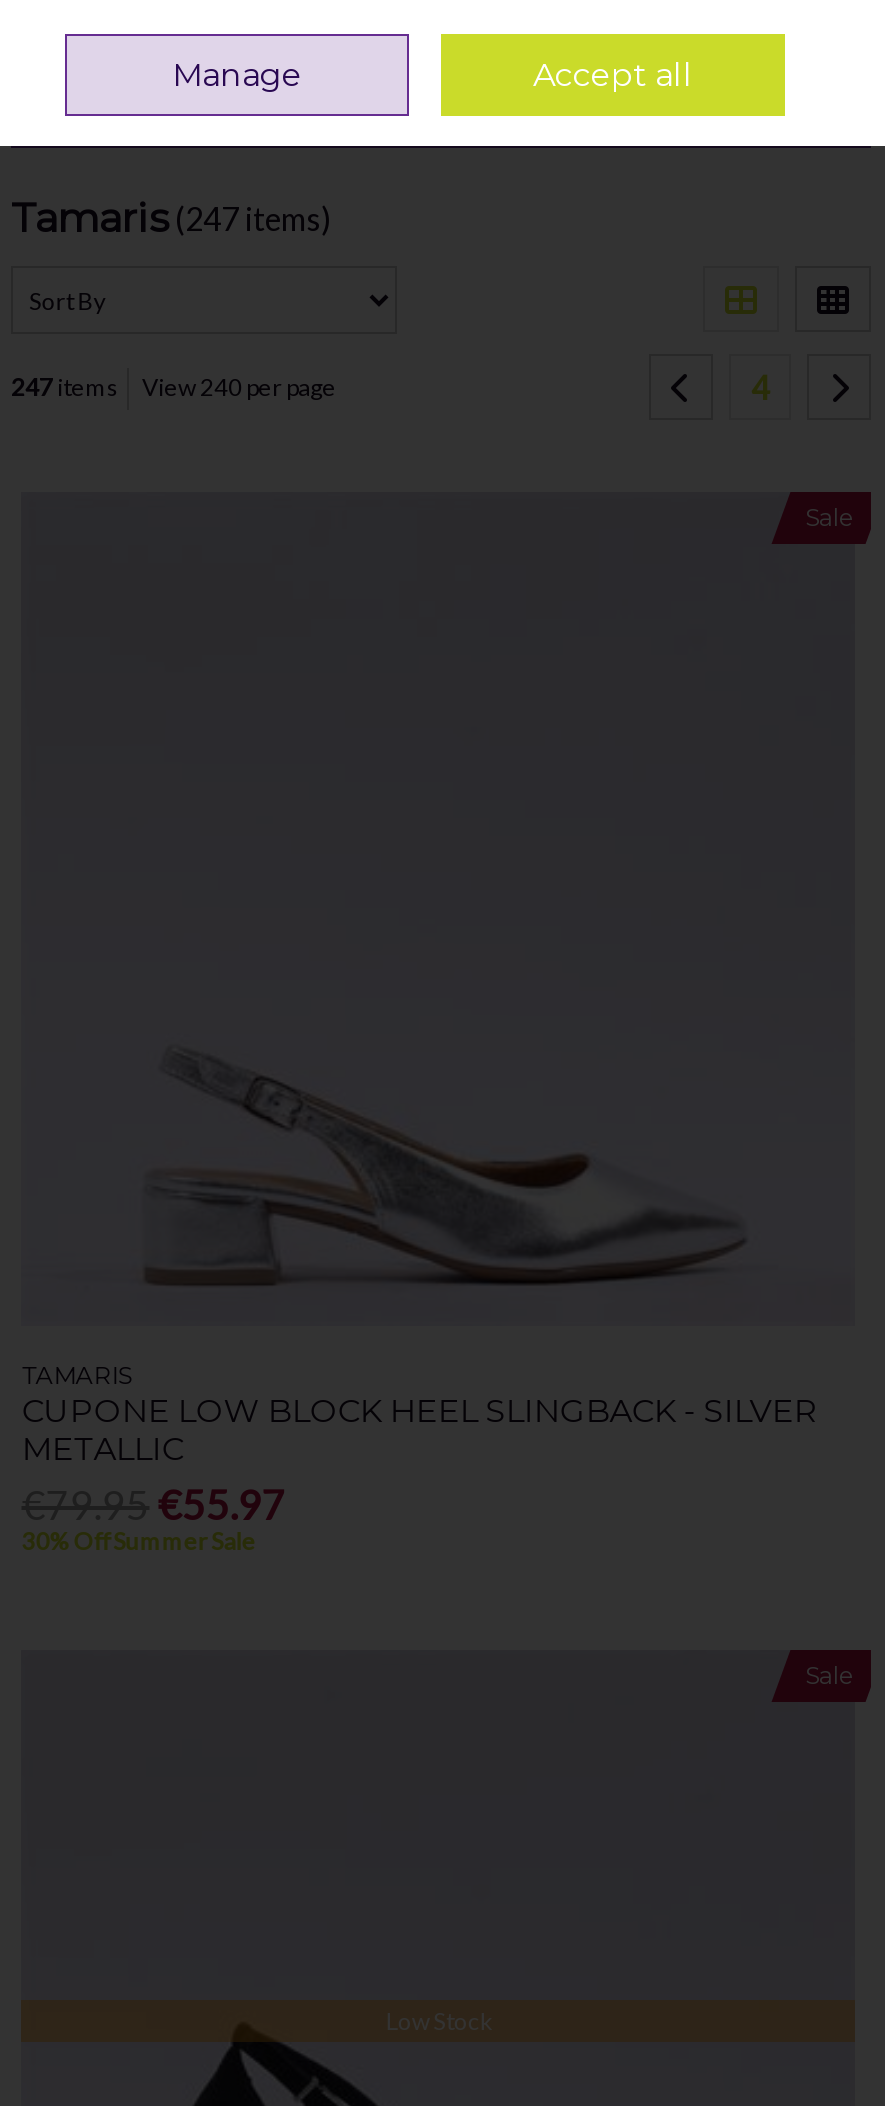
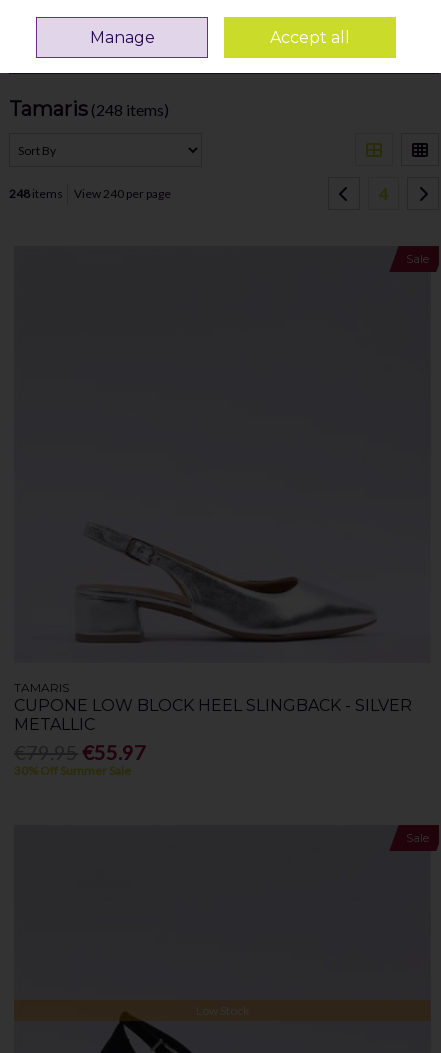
- Tamaris (247 items)
+ Tamaris (248 items)

- 247 items View 240 per page
+ 248 items View 240 per page
